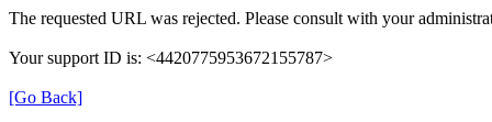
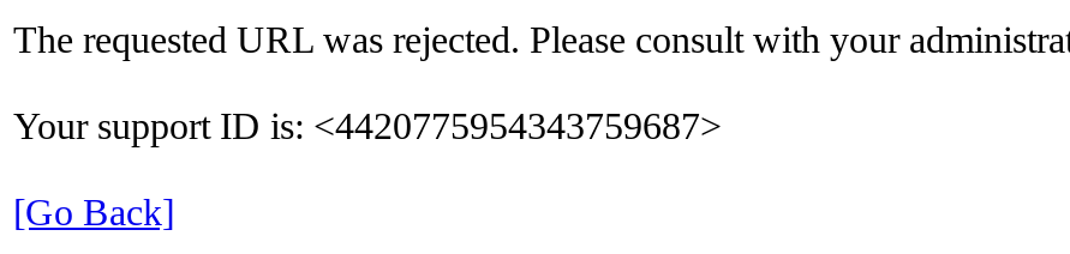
- Your support ID is: <4420775953672155787>
+ Your support ID is: <4420775954343759687>
